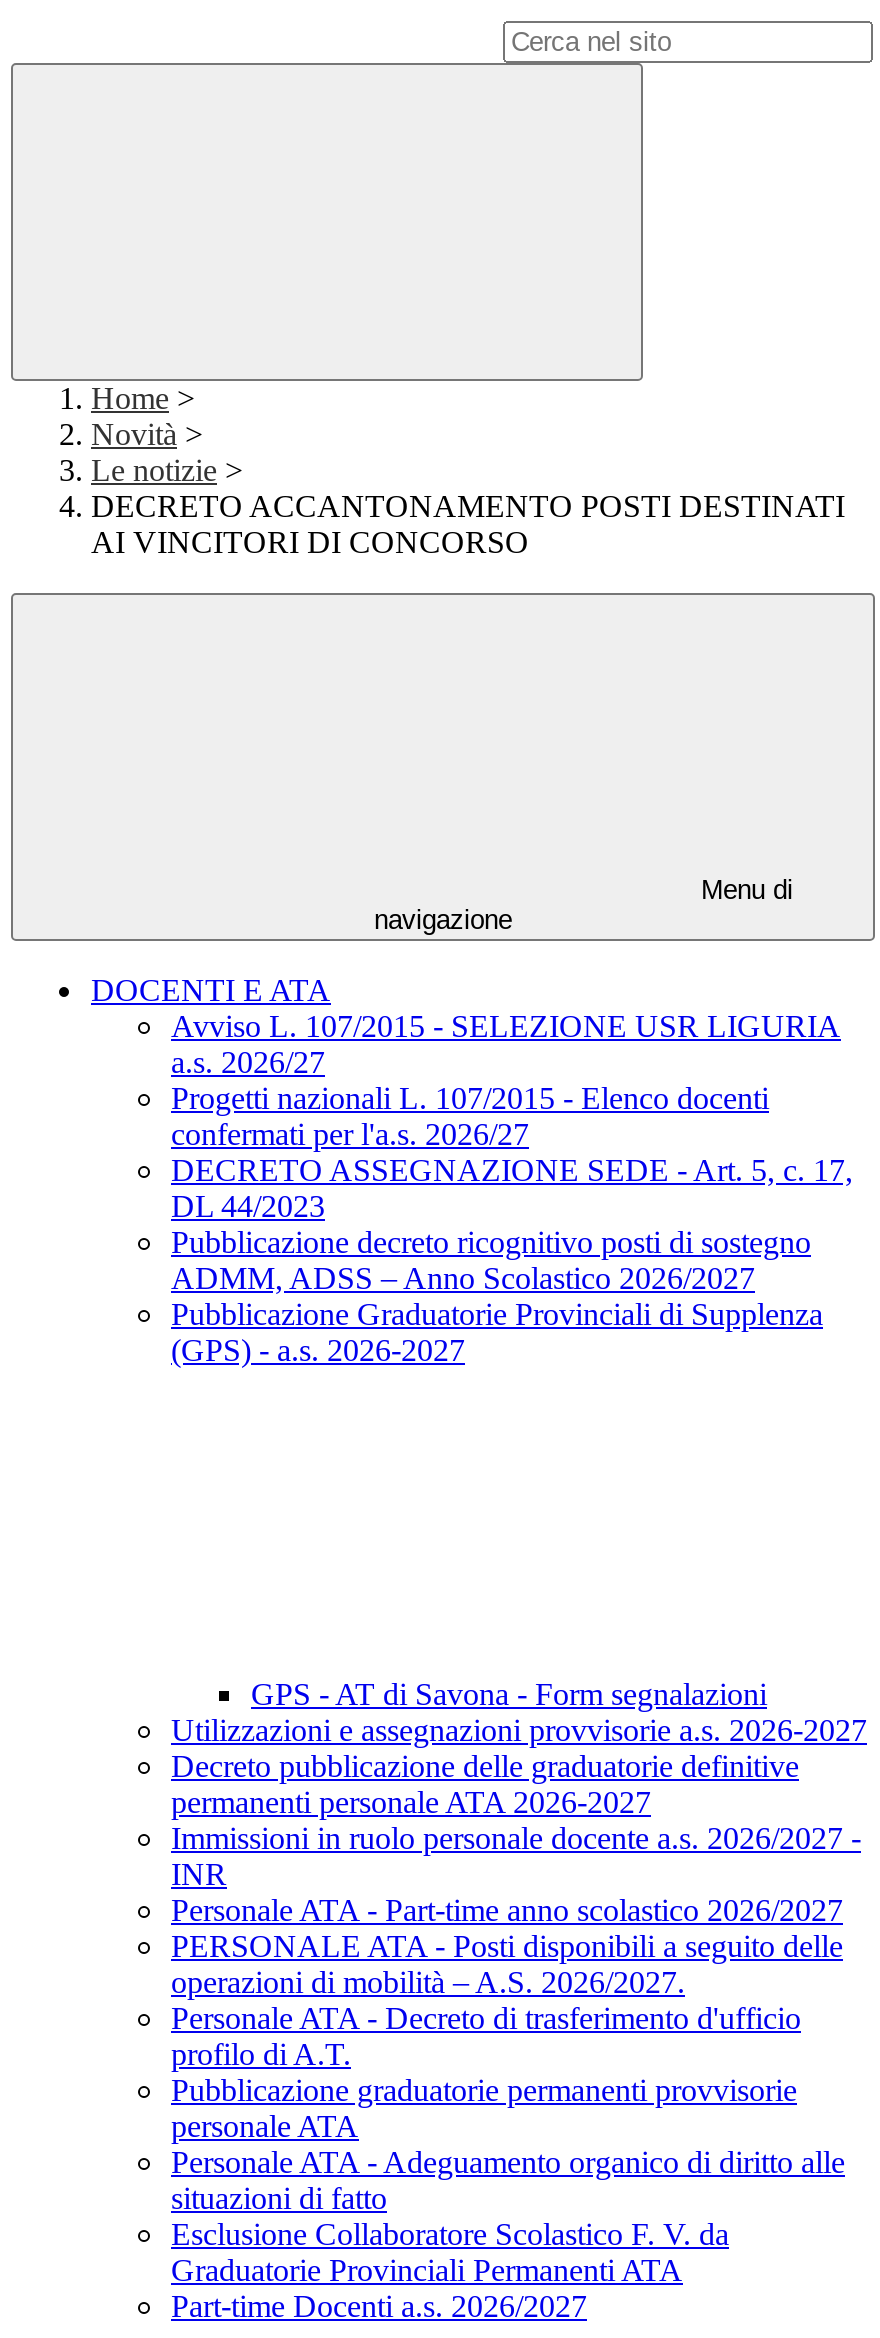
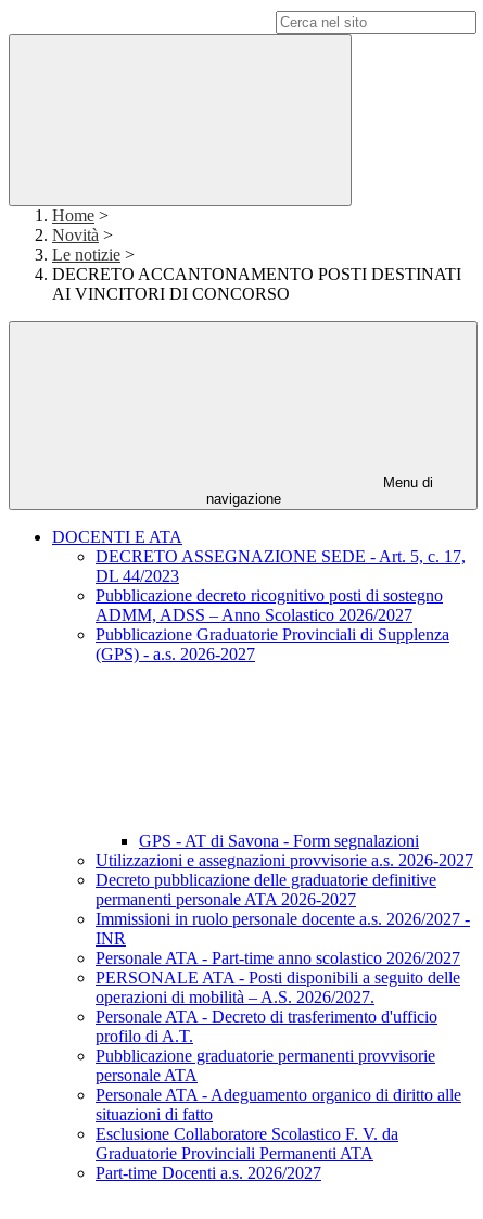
- Avviso L. 107/2015 - SELEZIONE USR LIGURIA
- a.s. 2026/27
- Progetti nazionali L. 107/2015 - Elenco docenti
- confermati per l'a.s. 2026/27
